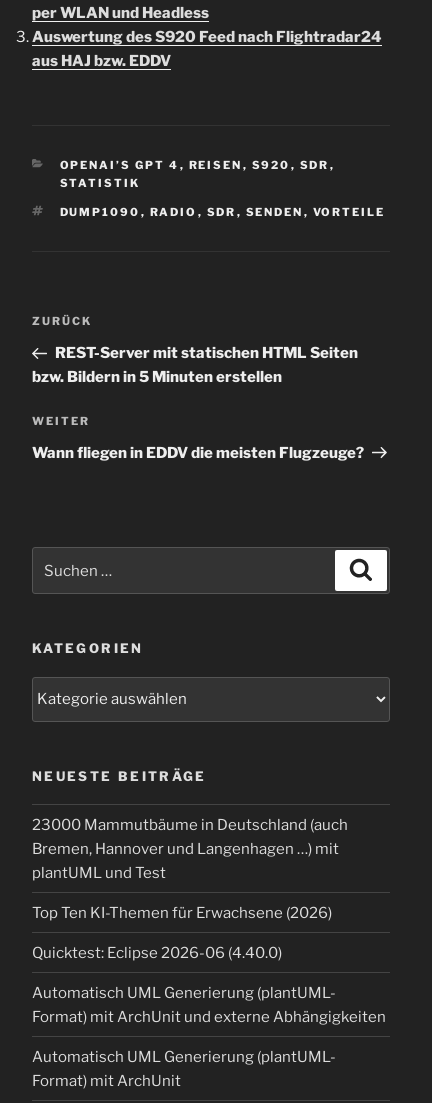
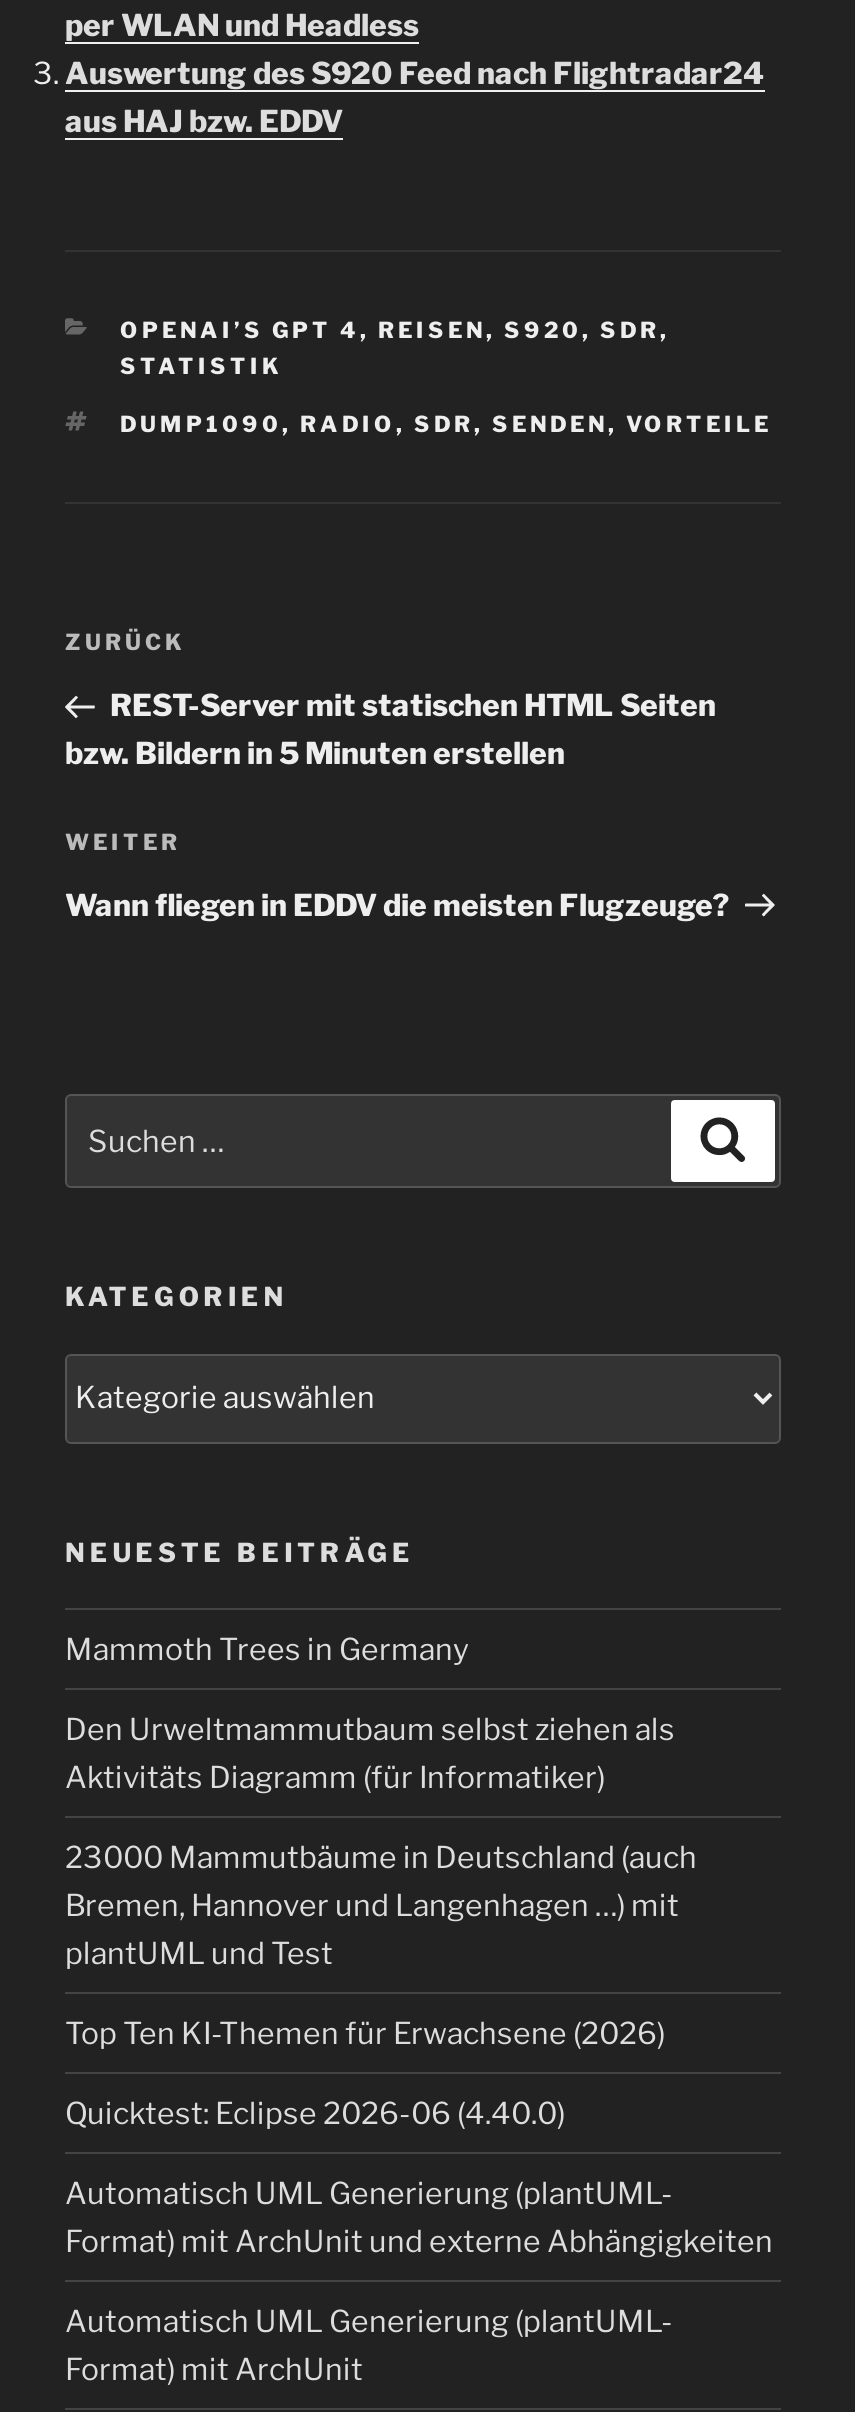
+ Mammoth Trees in Germany
+ Den Urweltmammutbaum selbst ziehen als
+ Aktivitäts Diagramm (für Informatiker)
